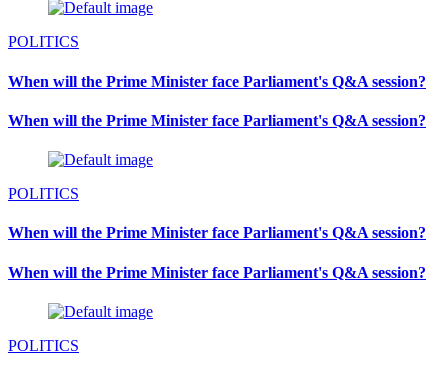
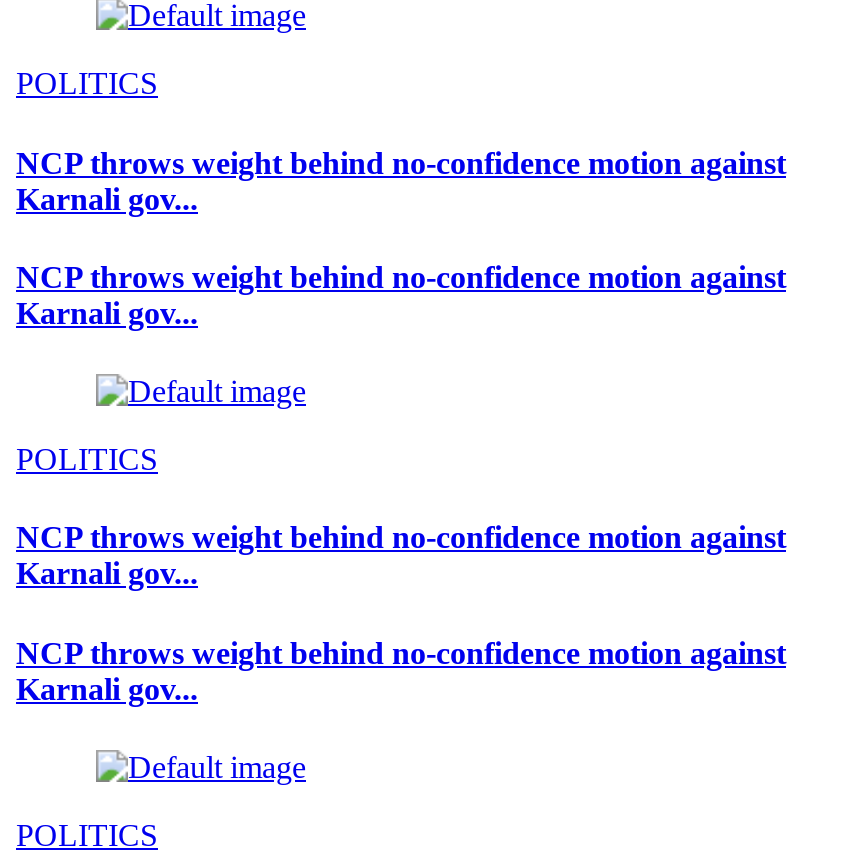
- When will the Prime Minister face Parliament's Q&A session?
+ NCP throws weight behind no-confidence motion against
+ Karnali gov...

- When will the Prime Minister face Parliament's Q&A session?
+ NCP throws weight behind no-confidence motion against
+ Karnali gov...

- When will the Prime Minister face Parliament's Q&A session?
+ NCP throws weight behind no-confidence motion against
+ Karnali gov...

- When will the Prime Minister face Parliament's Q&A session?
+ NCP throws weight behind no-confidence motion against
+ Karnali gov...
